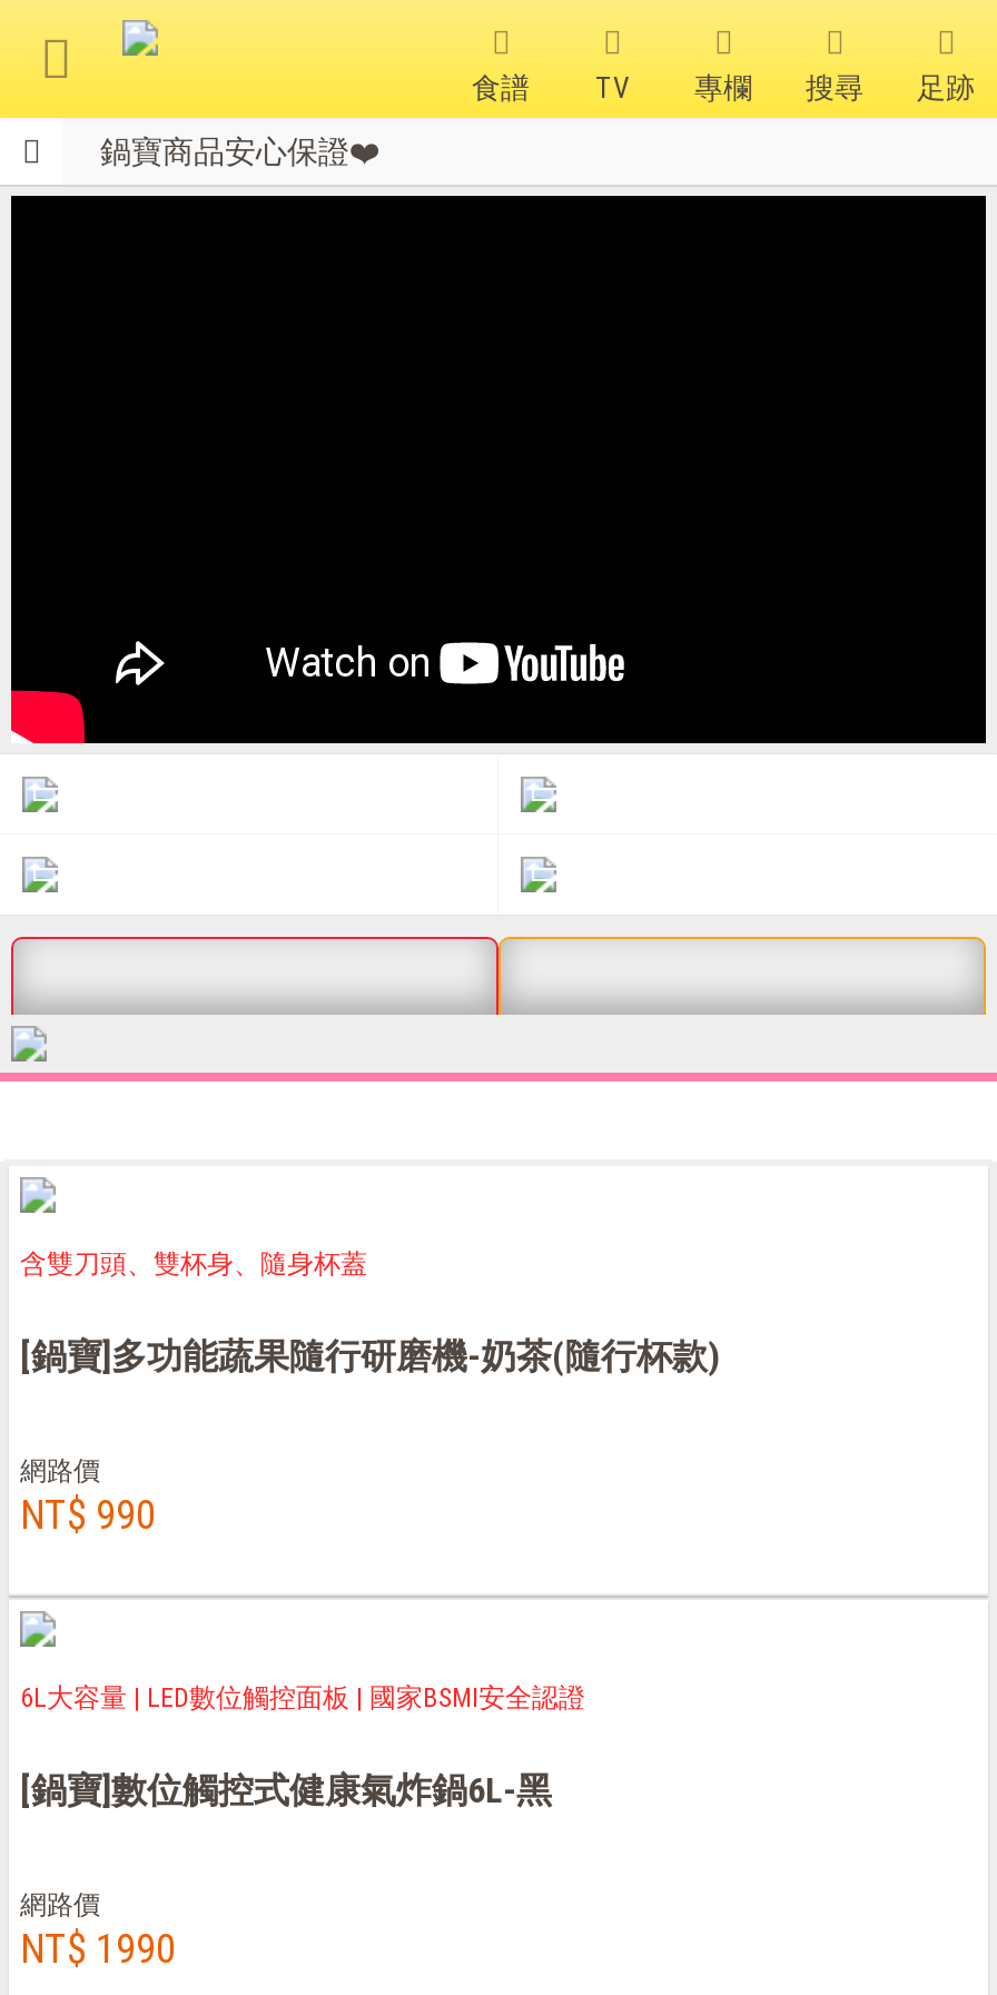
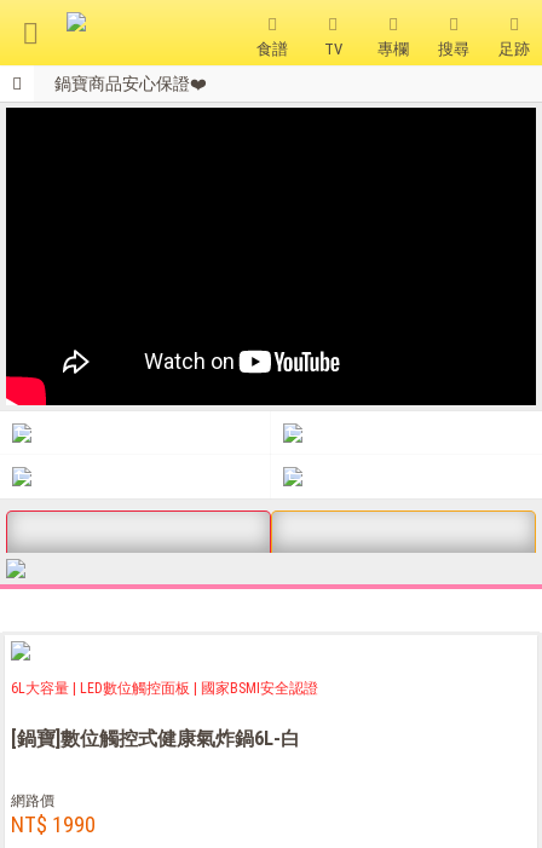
- 含雙刀頭、雙杯身、隨身杯蓋
- [鍋寶]多功能蔬果隨行研磨機-奶茶(隨行杯款)
- 網路價
- NT$ 990

- [鍋寶]數位觸控式健康氣炸鍋6L-黑
+ [鍋寶]數位觸控式健康氣炸鍋6L-白
